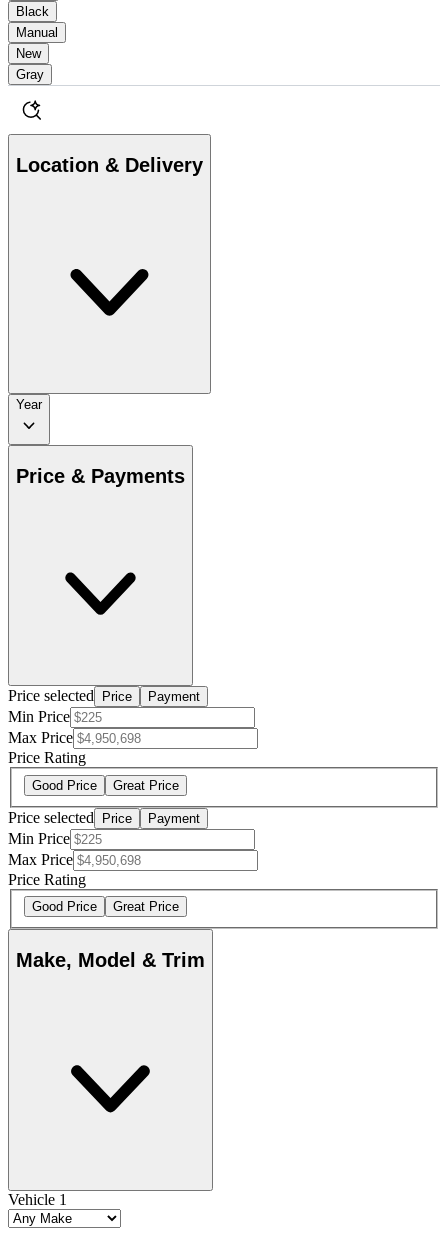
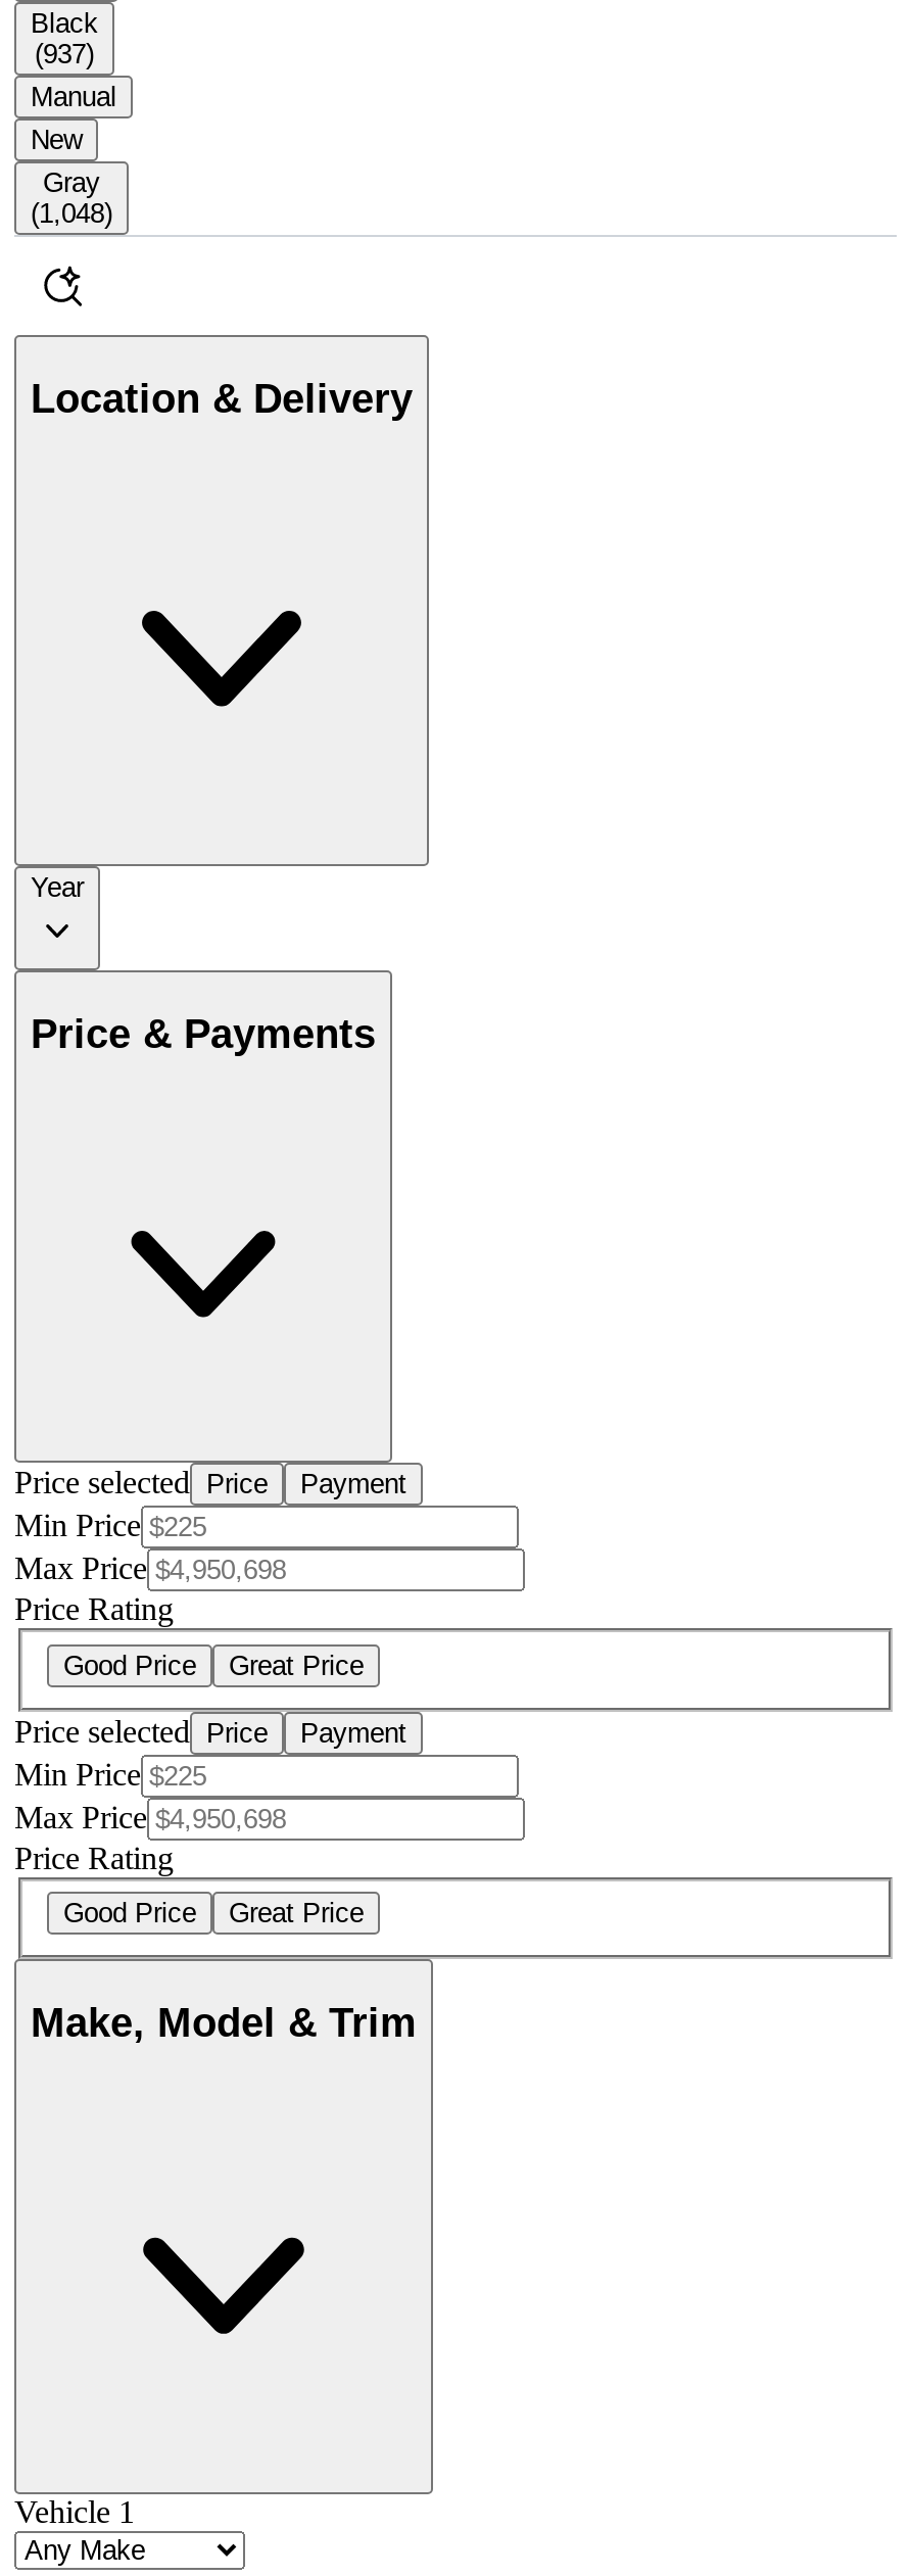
+ (937)

+ (1,048)
